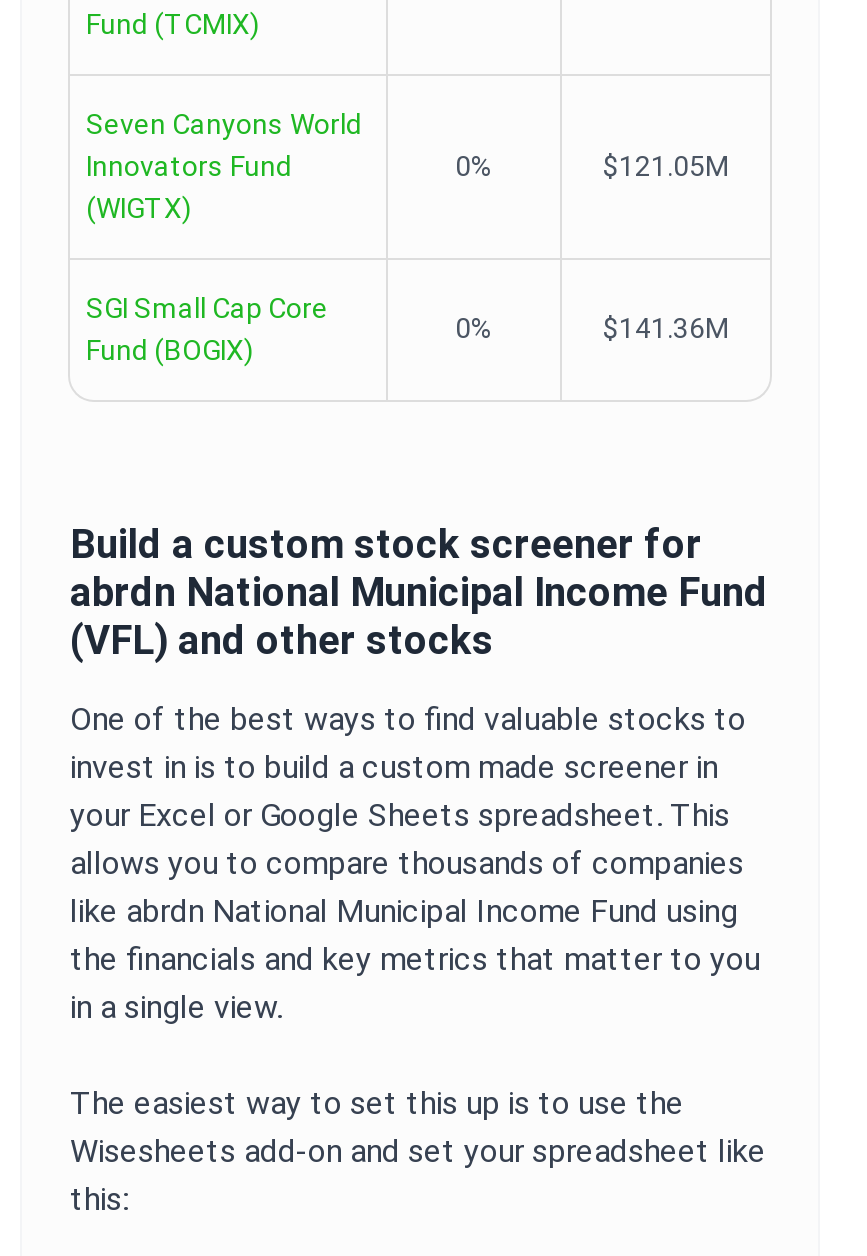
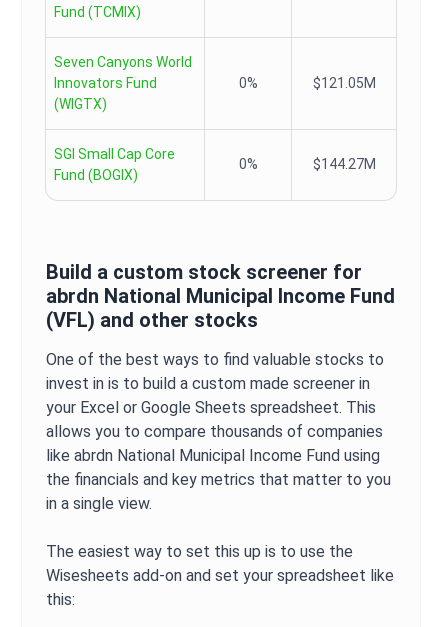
- $141.36M
+ $144.27M
